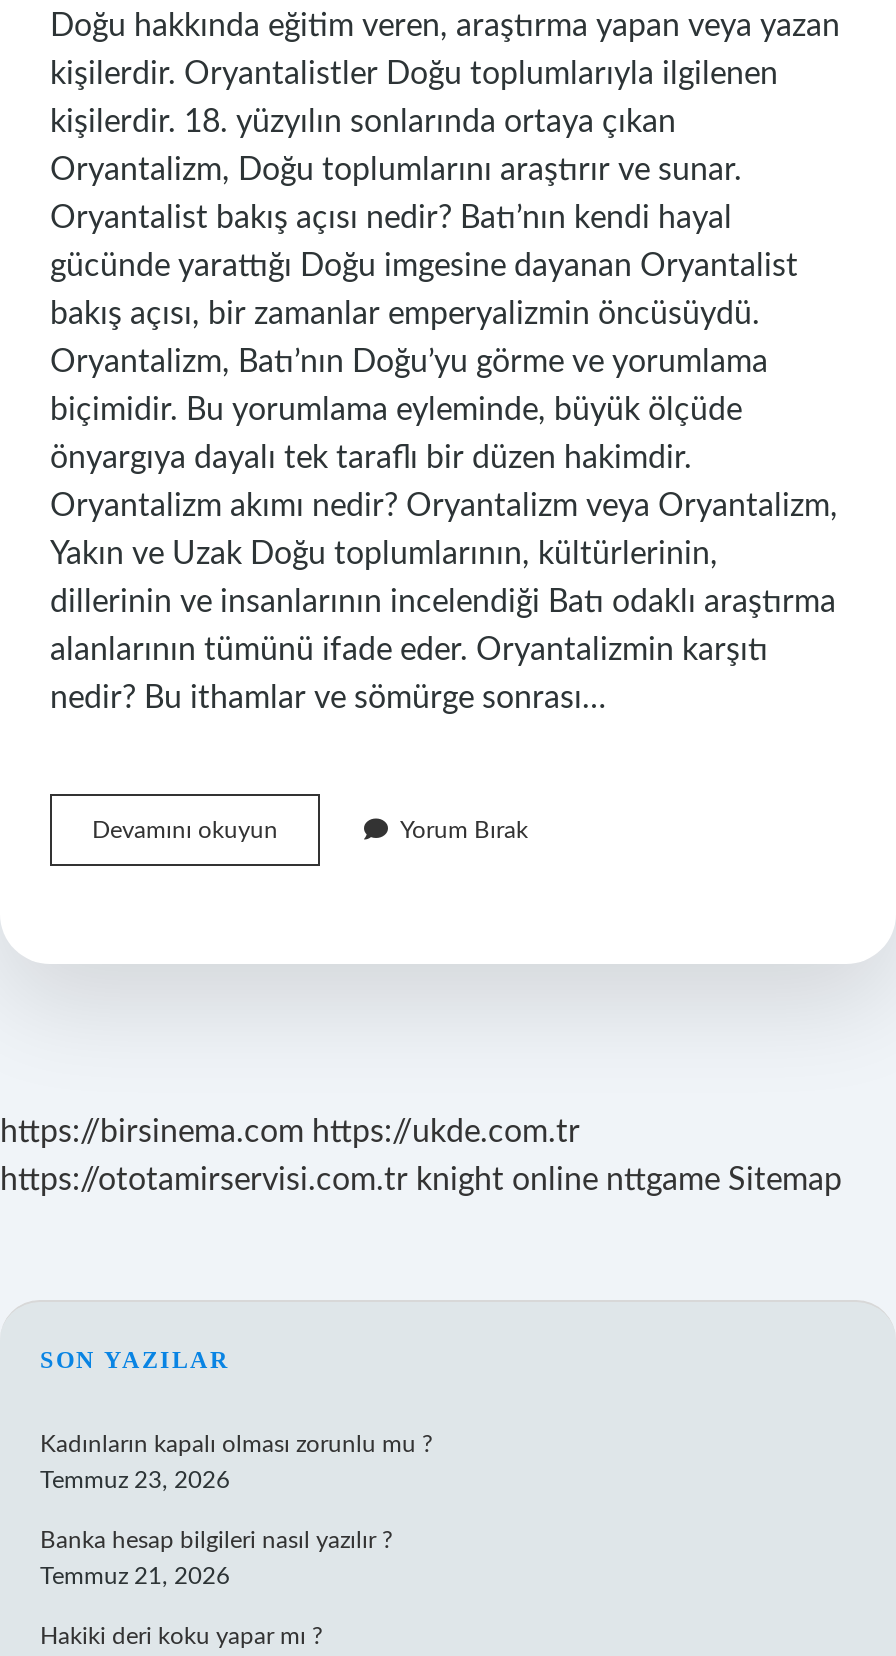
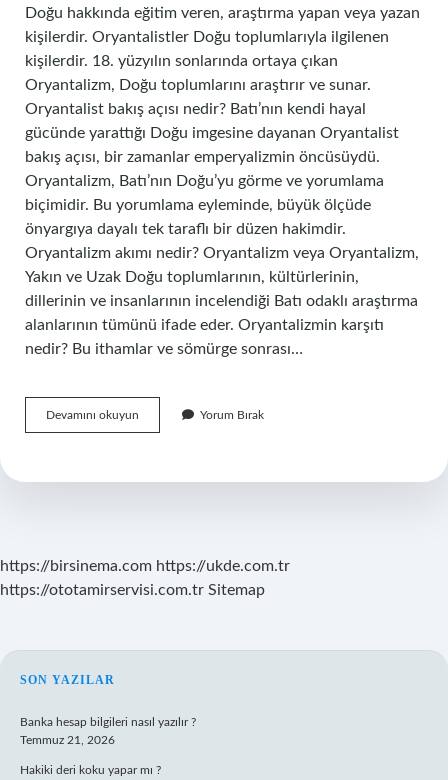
- https://ototamirservisi.com.tr knight online nttgame Sitemap
+ https://ototamirservisi.com.tr Sitemap

- Kadınların kapalı olması zorunlu mu ?
- Temmuz 23, 2026
